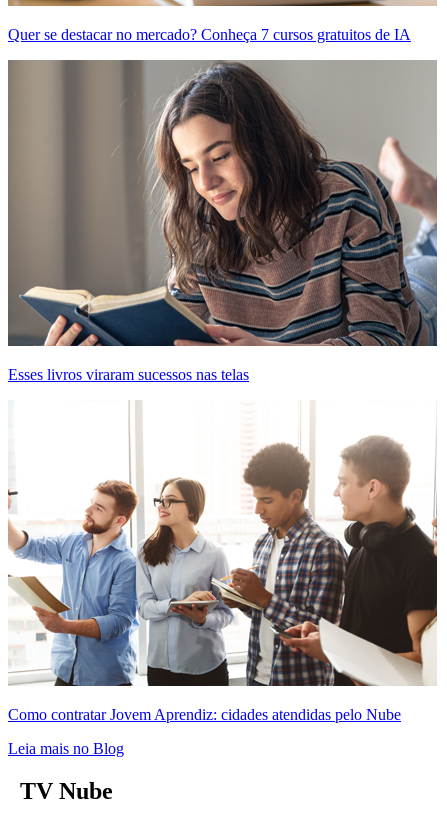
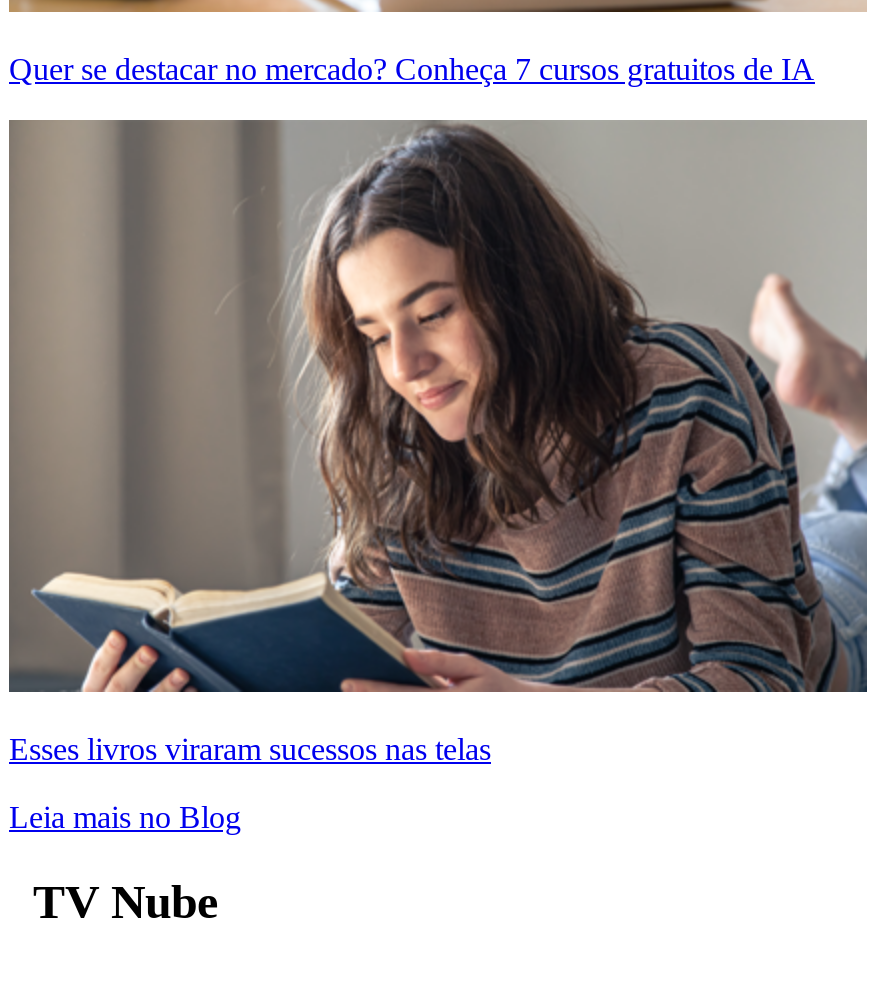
- [image]
- Como contratar Jovem Aprendiz: cidades atendidas pelo Nube
